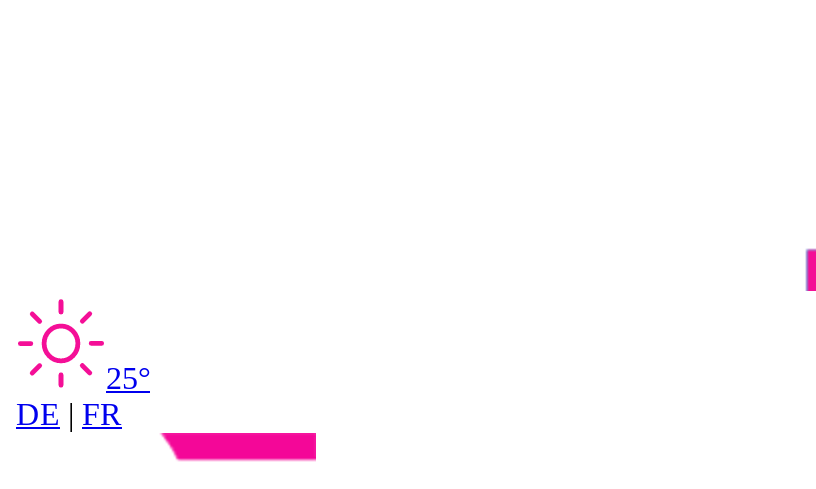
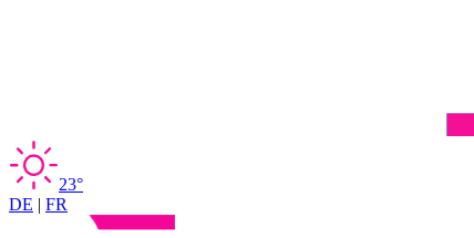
- 25°
+ 23°
